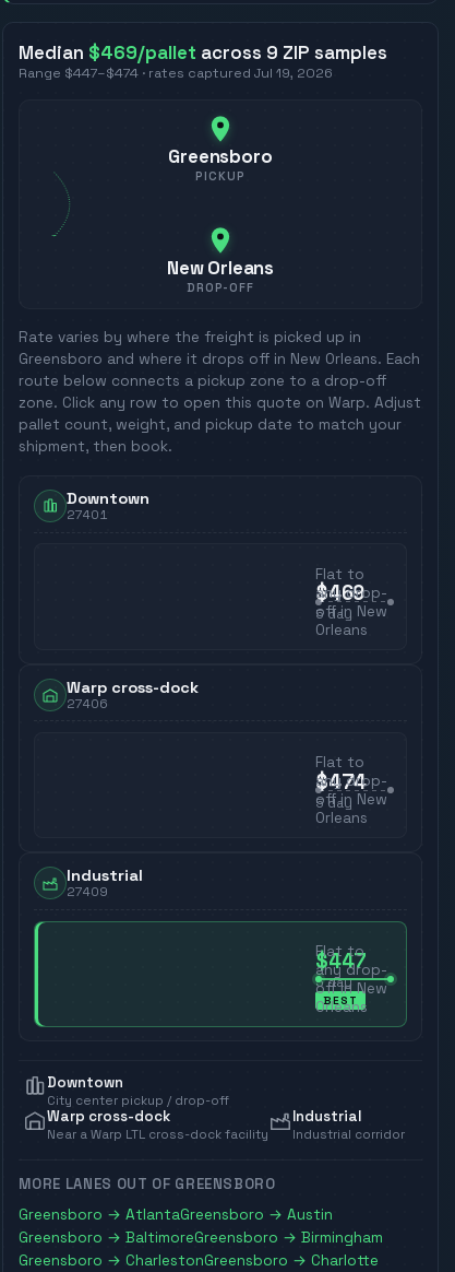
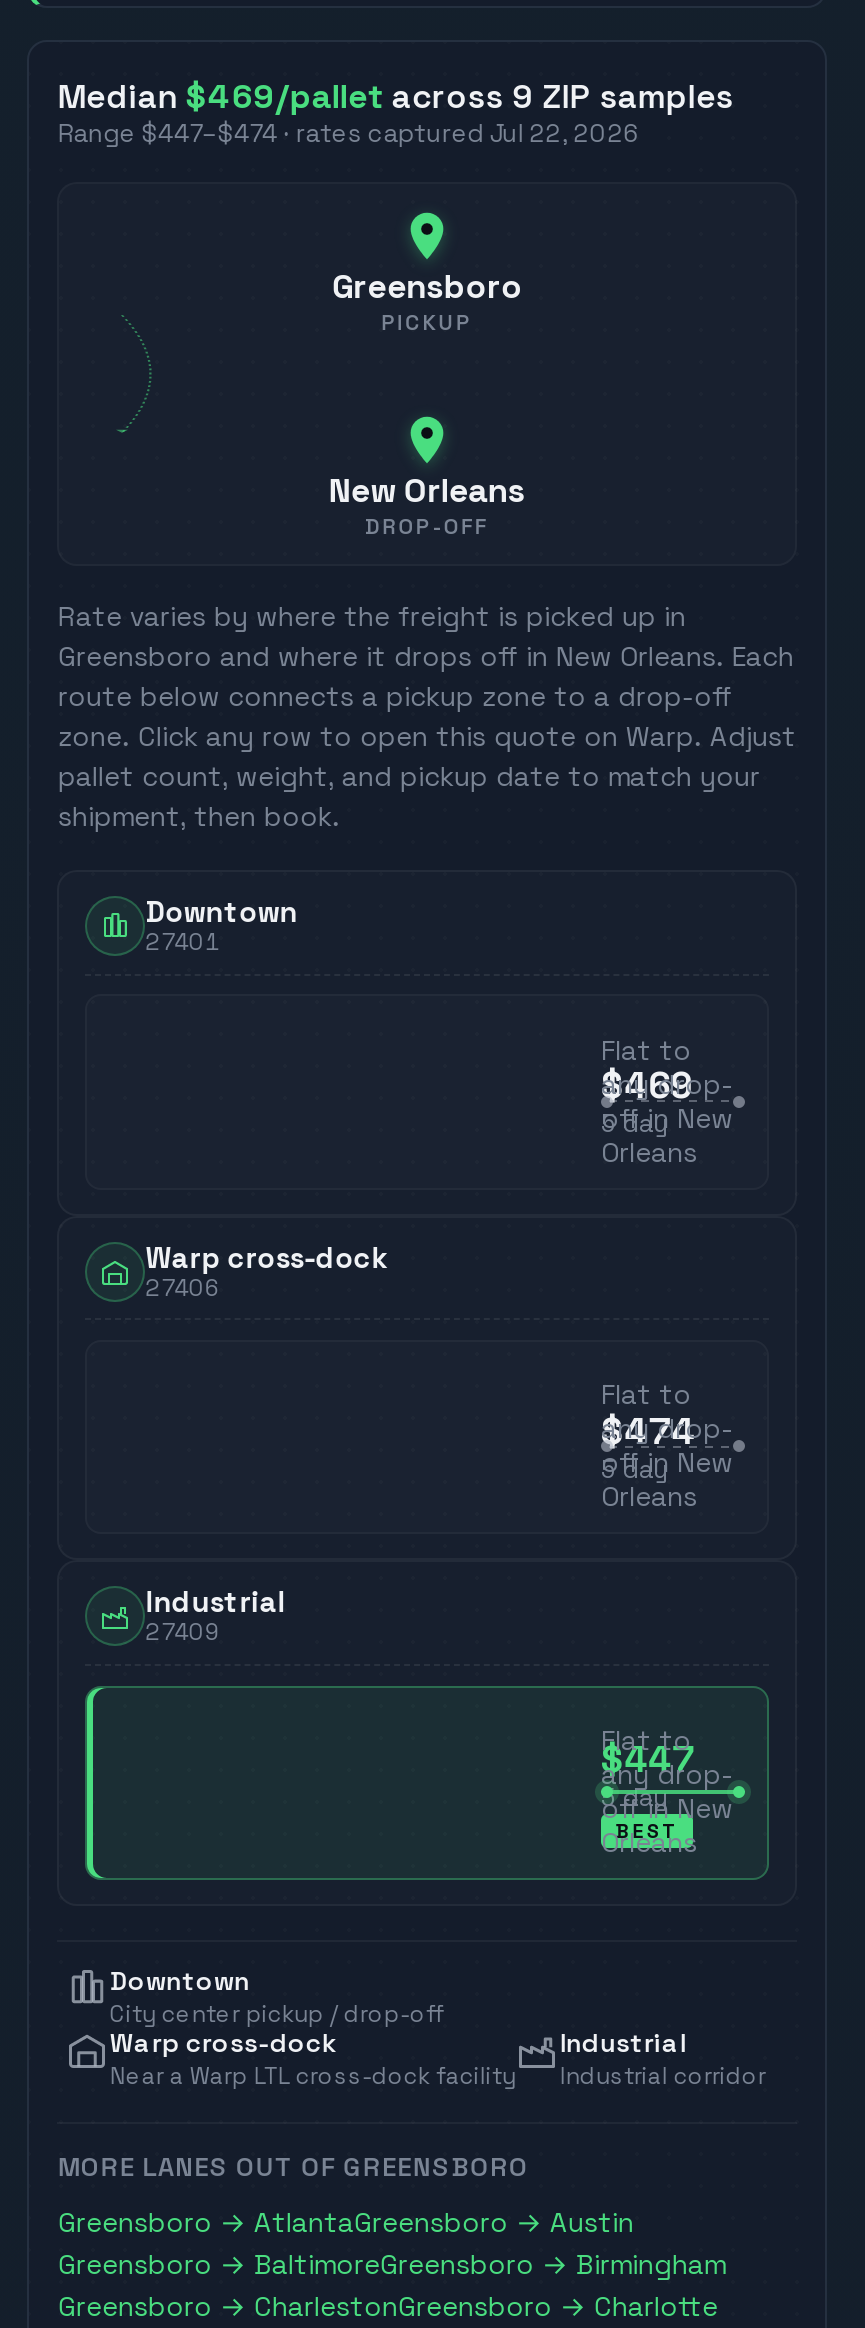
- Range $447–$474 · rates captured Jul 19, 2026
+ Range $447–$474 · rates captured Jul 22, 2026
